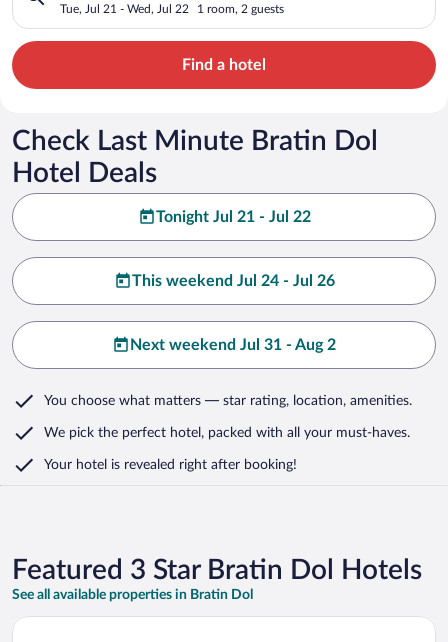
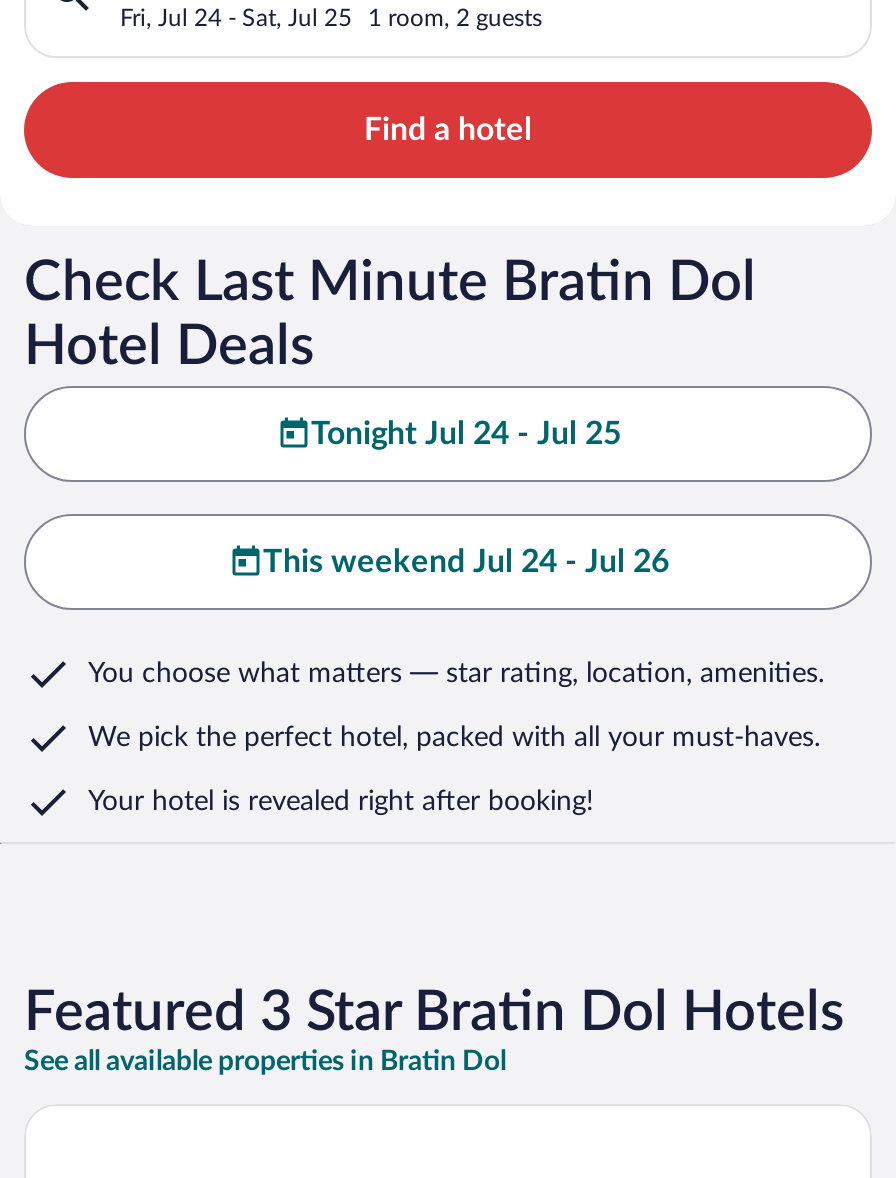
- Tue, Jul 21 - Wed, Jul 22
+ Fri, Jul 24 - Sat, Jul 25

- Tonight Jul 21 - Jul 22
+ Tonight Jul 24 - Jul 25

- Next weekend Jul 31 - Aug 2
